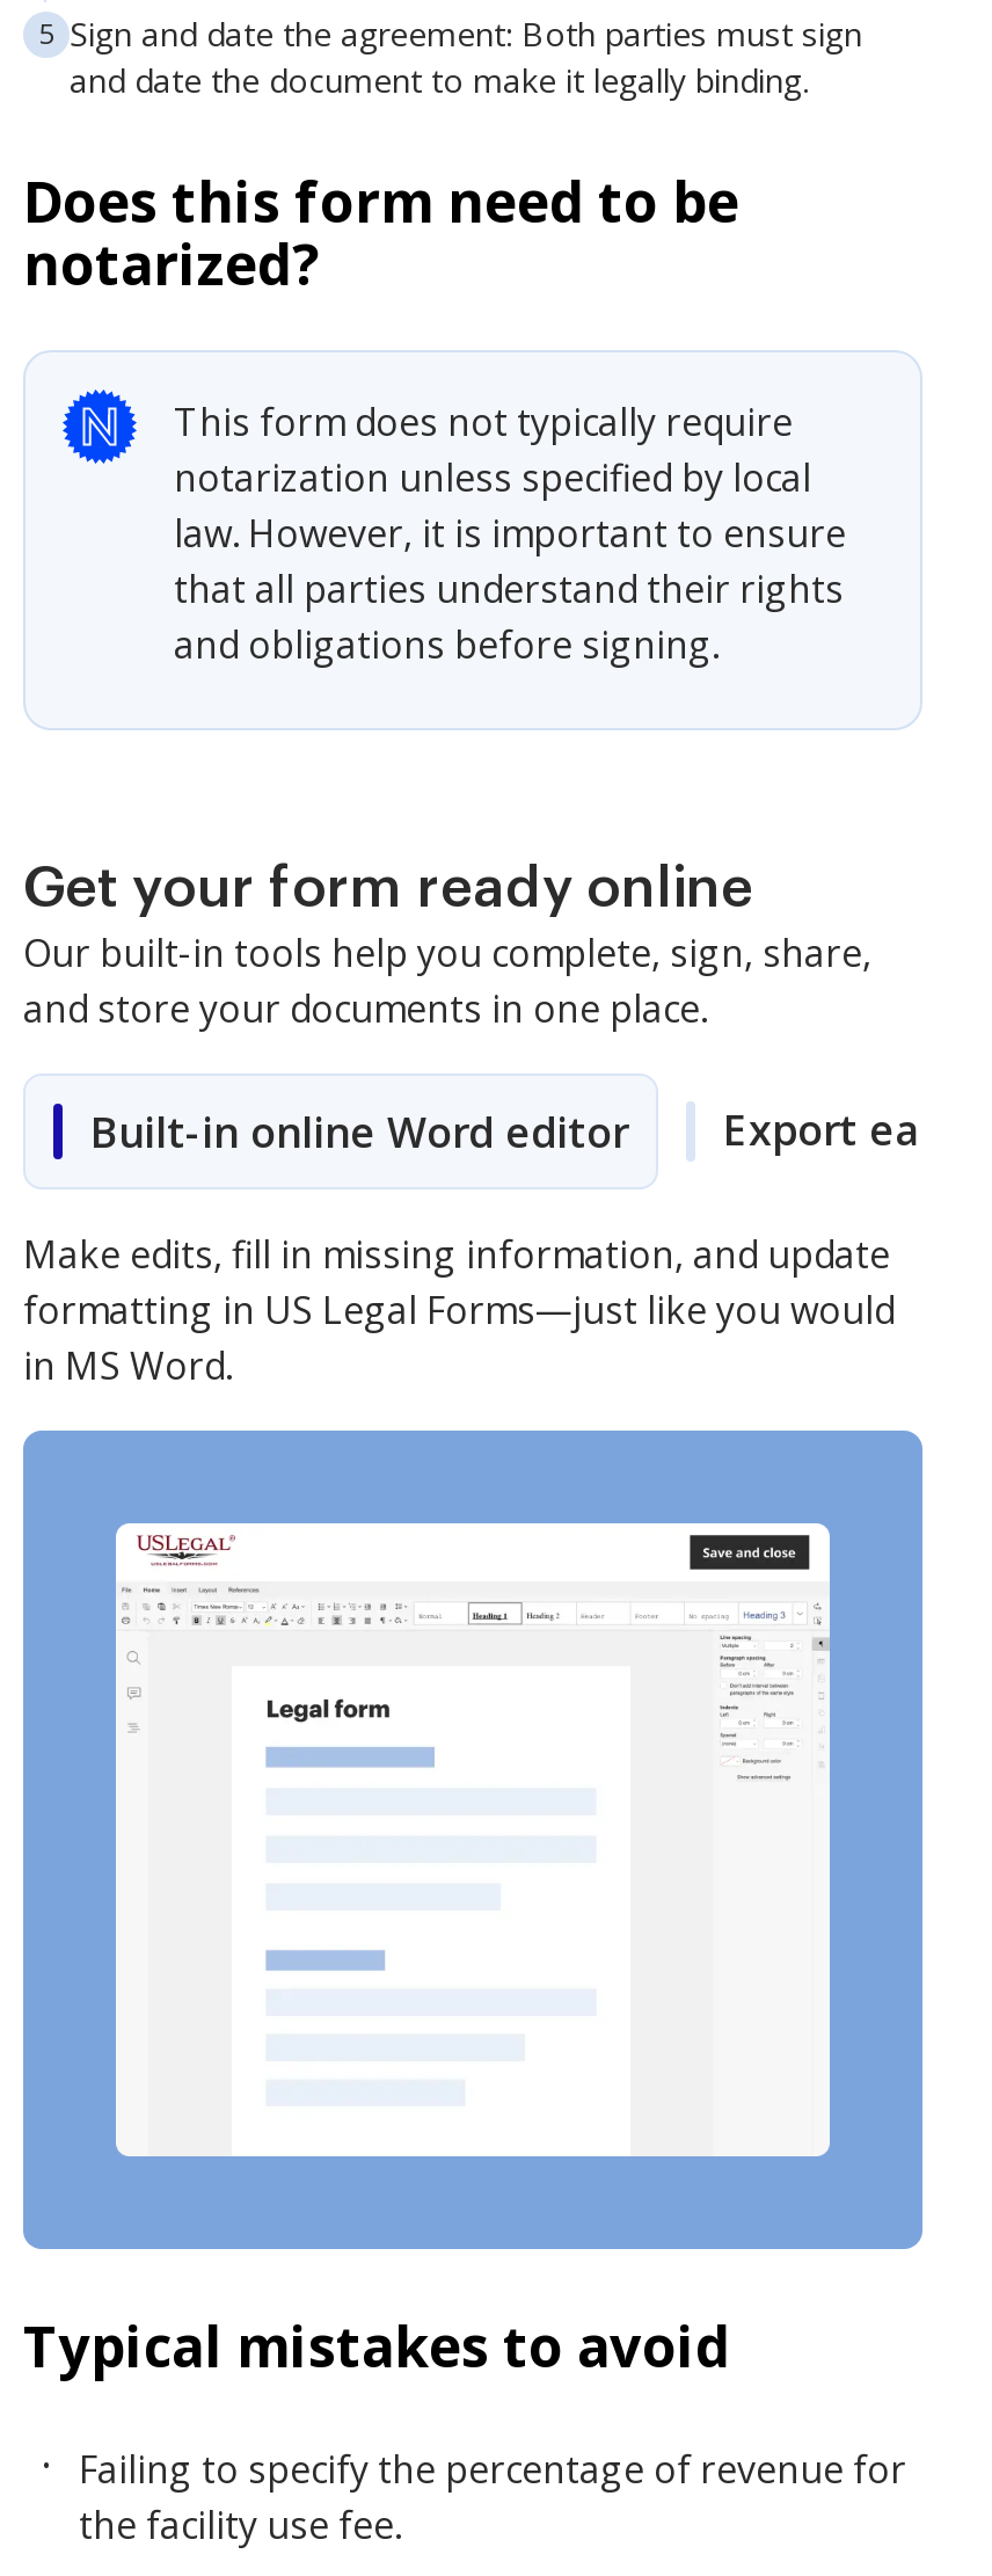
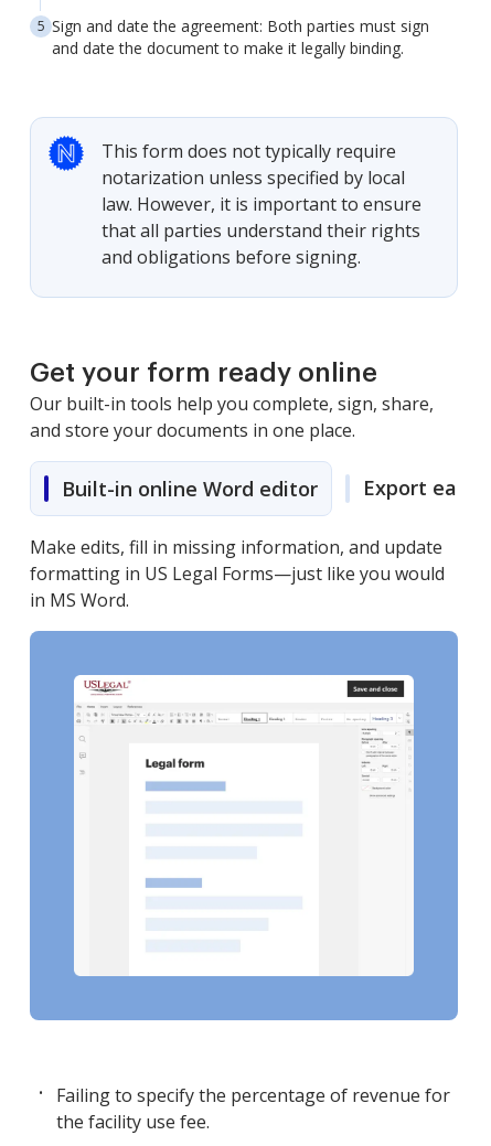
- Does this form need to be
- notarized?

- Typical mistakes to avoid
